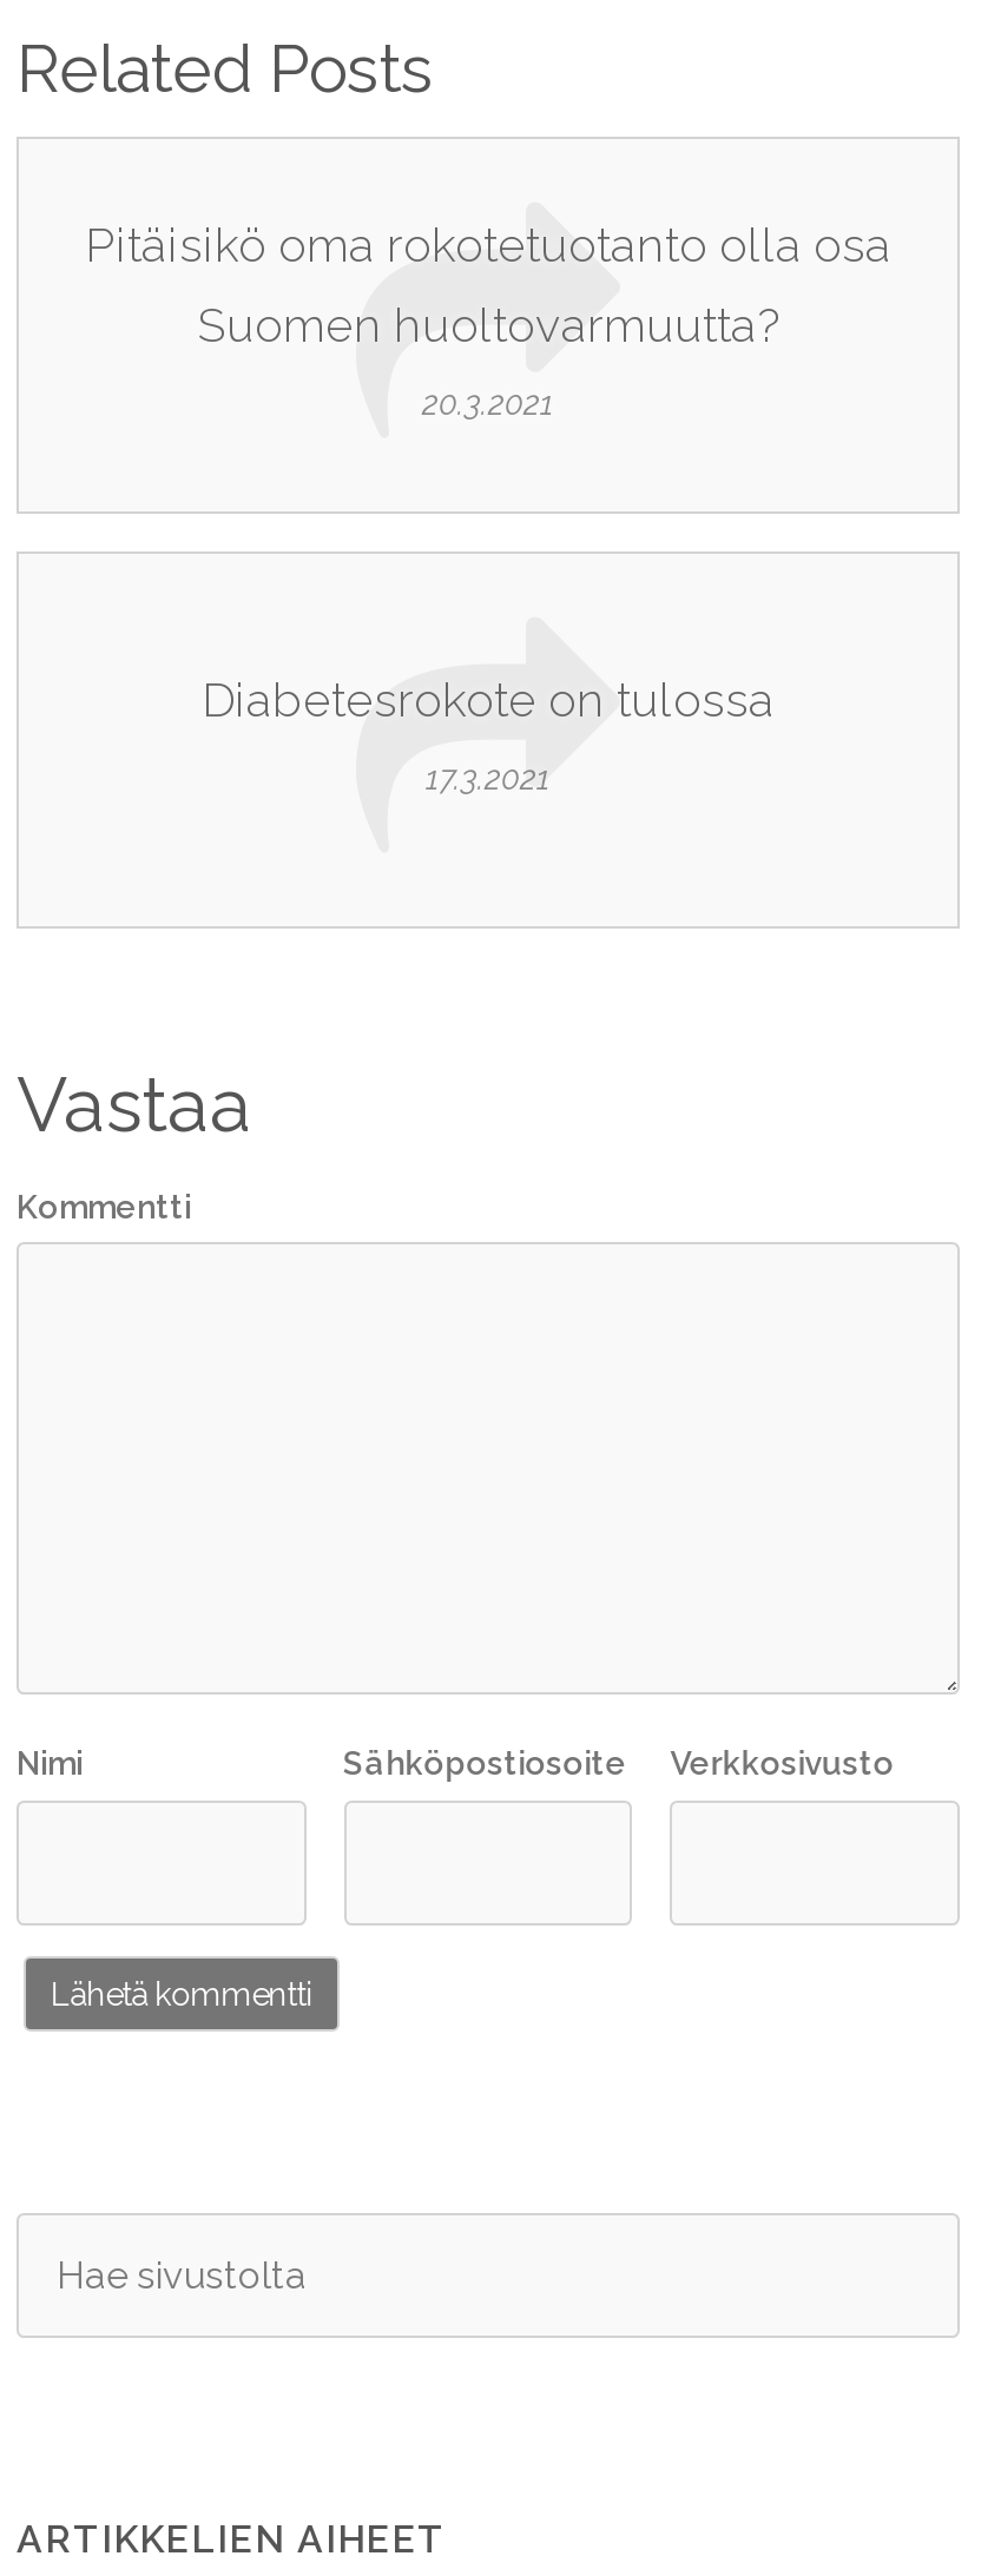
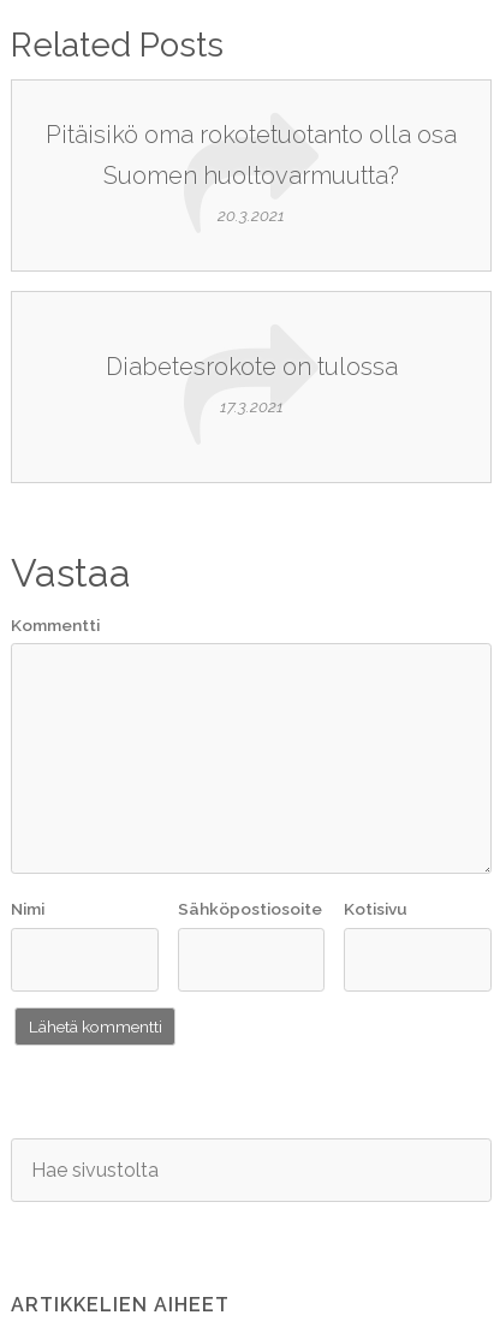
- Verkkosivusto
+ Kotisivu
